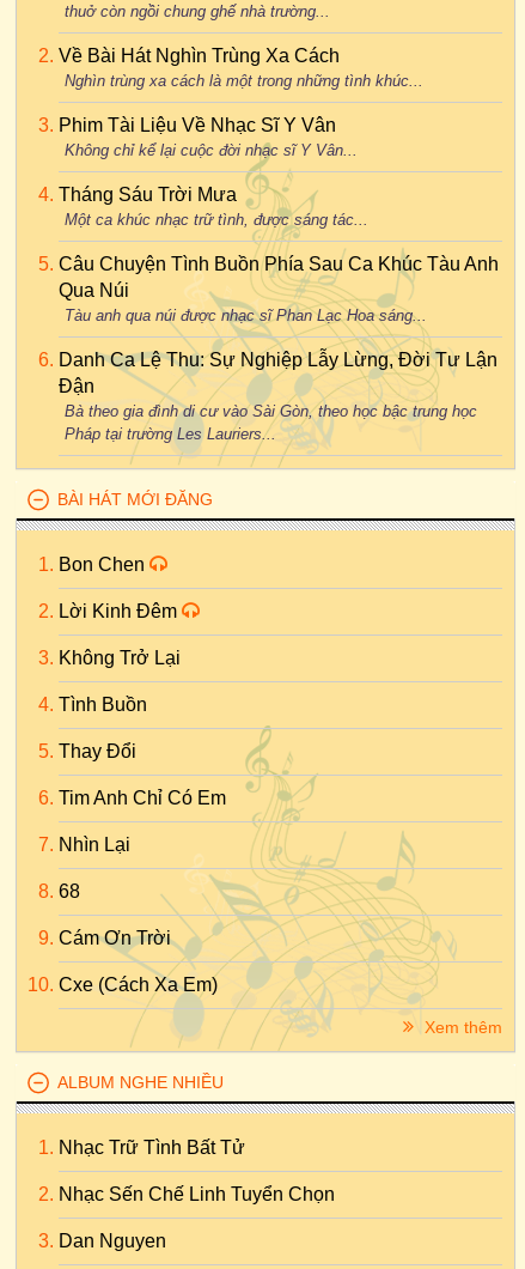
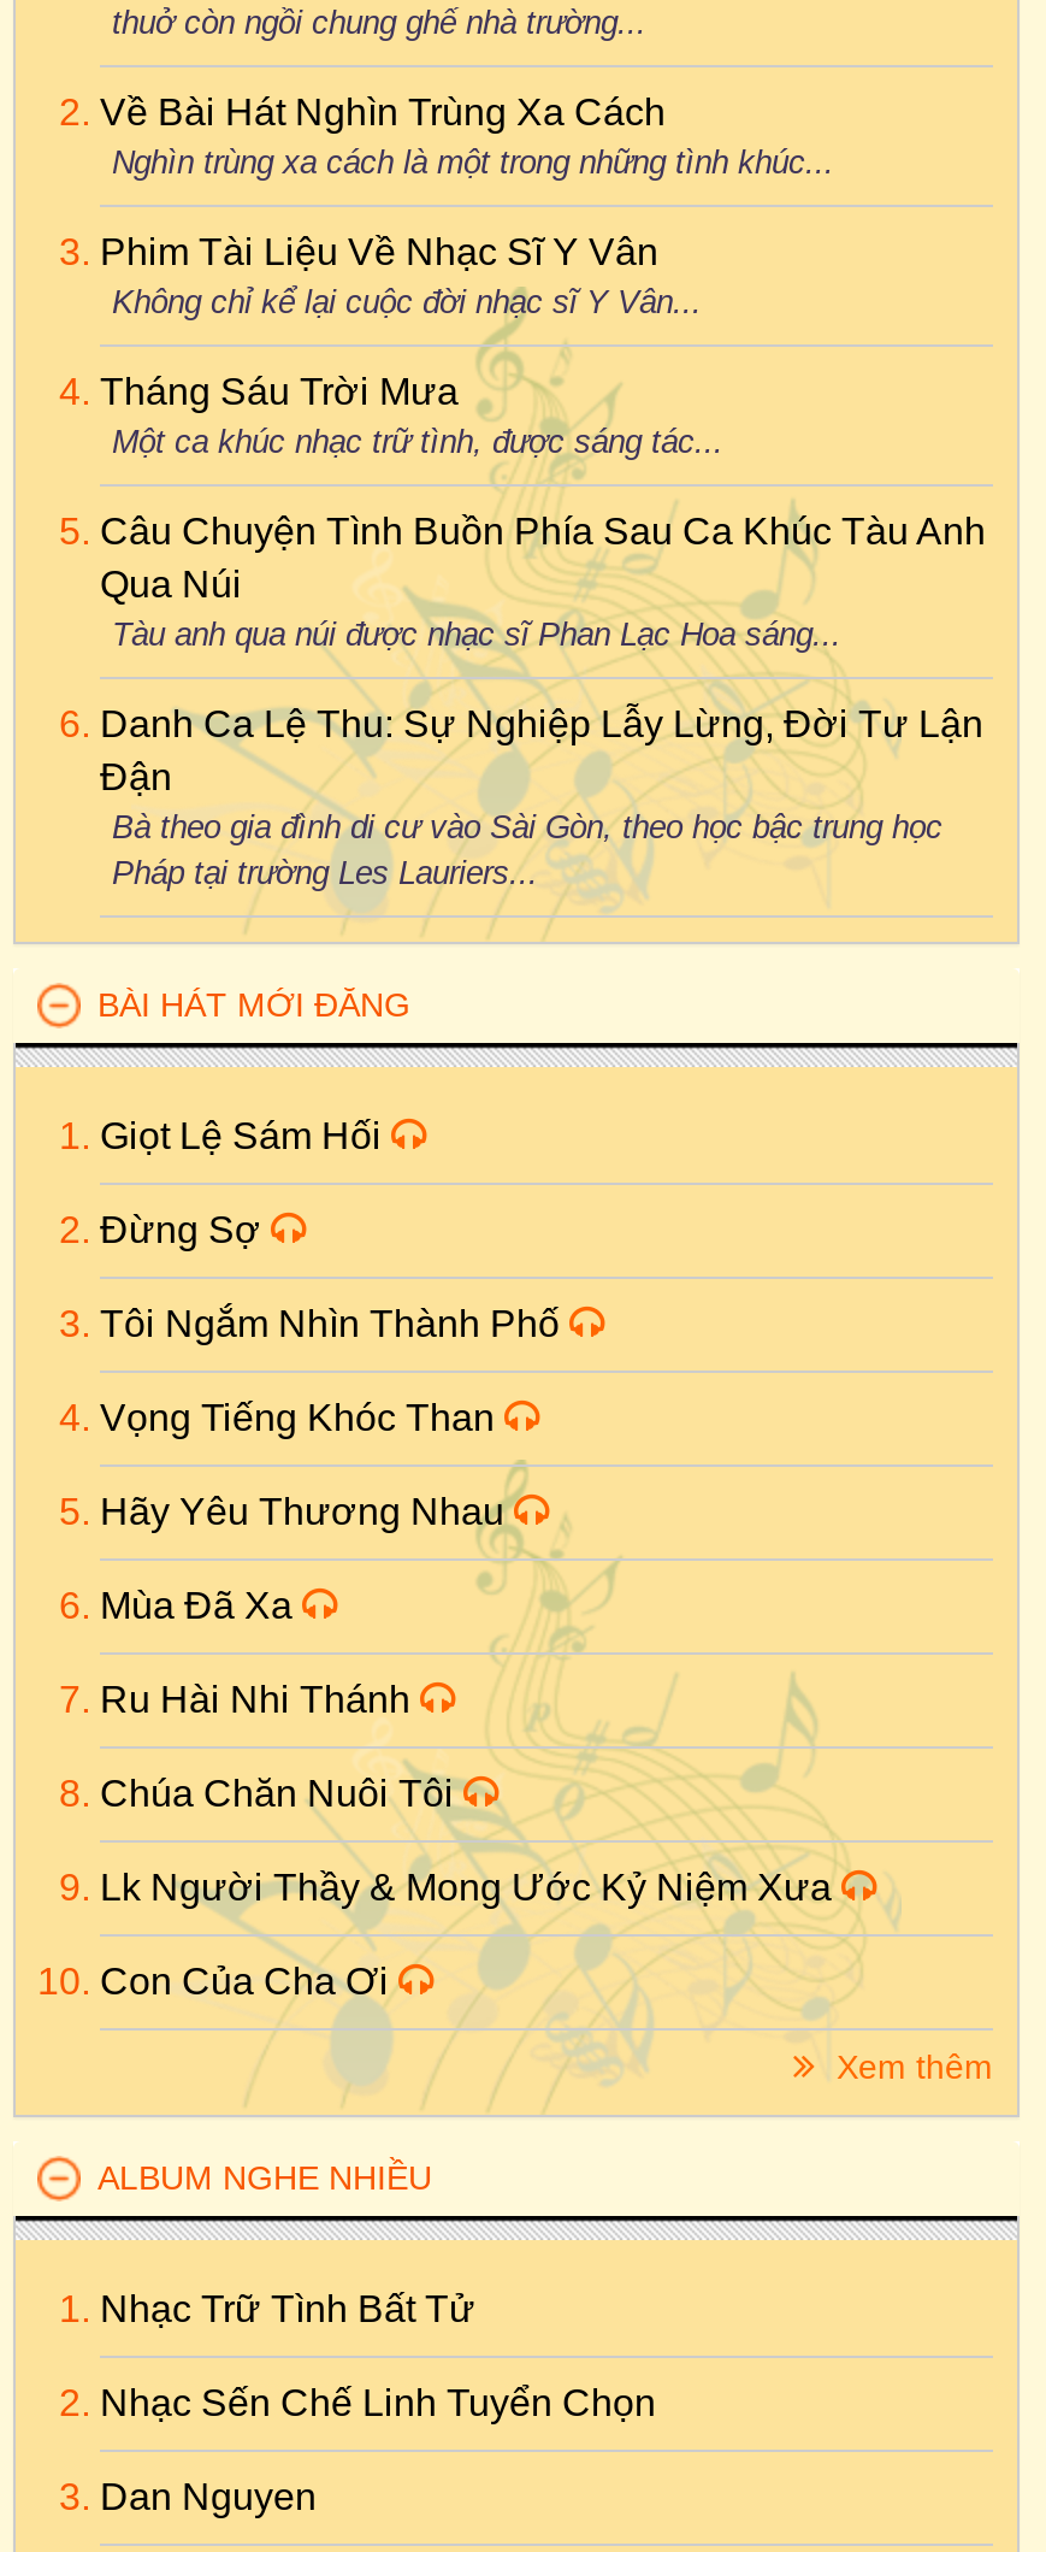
- Bon Chen
+ Giọt Lệ Sám Hối

- Lời Kinh Đêm
+ Đừng Sợ

- Không Trở Lại
+ Tôi Ngắm Nhìn Thành Phố

- Tình Buồn
+ Vọng Tiếng Khóc Than

- Thay Đổi
+ Hãy Yêu Thương Nhau

- Tim Anh Chỉ Có Em
+ Mùa Đã Xa

- Nhìn Lại
+ Ru Hài Nhi Thánh

- 68
+ Chúa Chăn Nuôi Tôi

- Cám Ơn Trời
+ Lk Người Thầy & Mong Ước Kỷ Niệm Xưa

- Cxe (Cách Xa Em)
+ Con Của Cha Ơi
